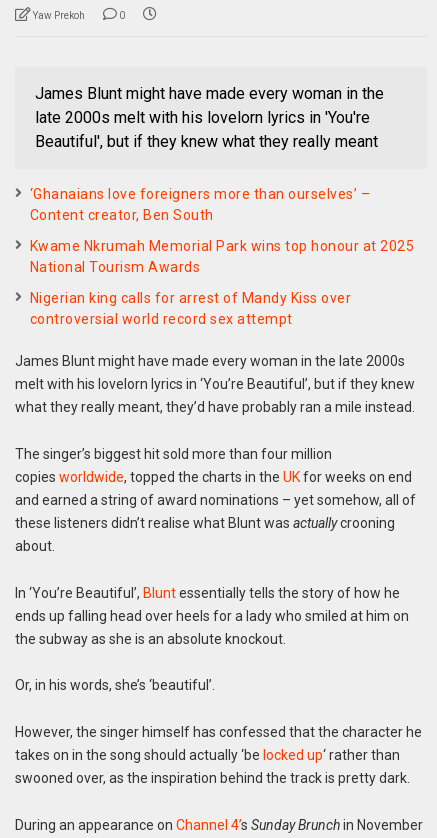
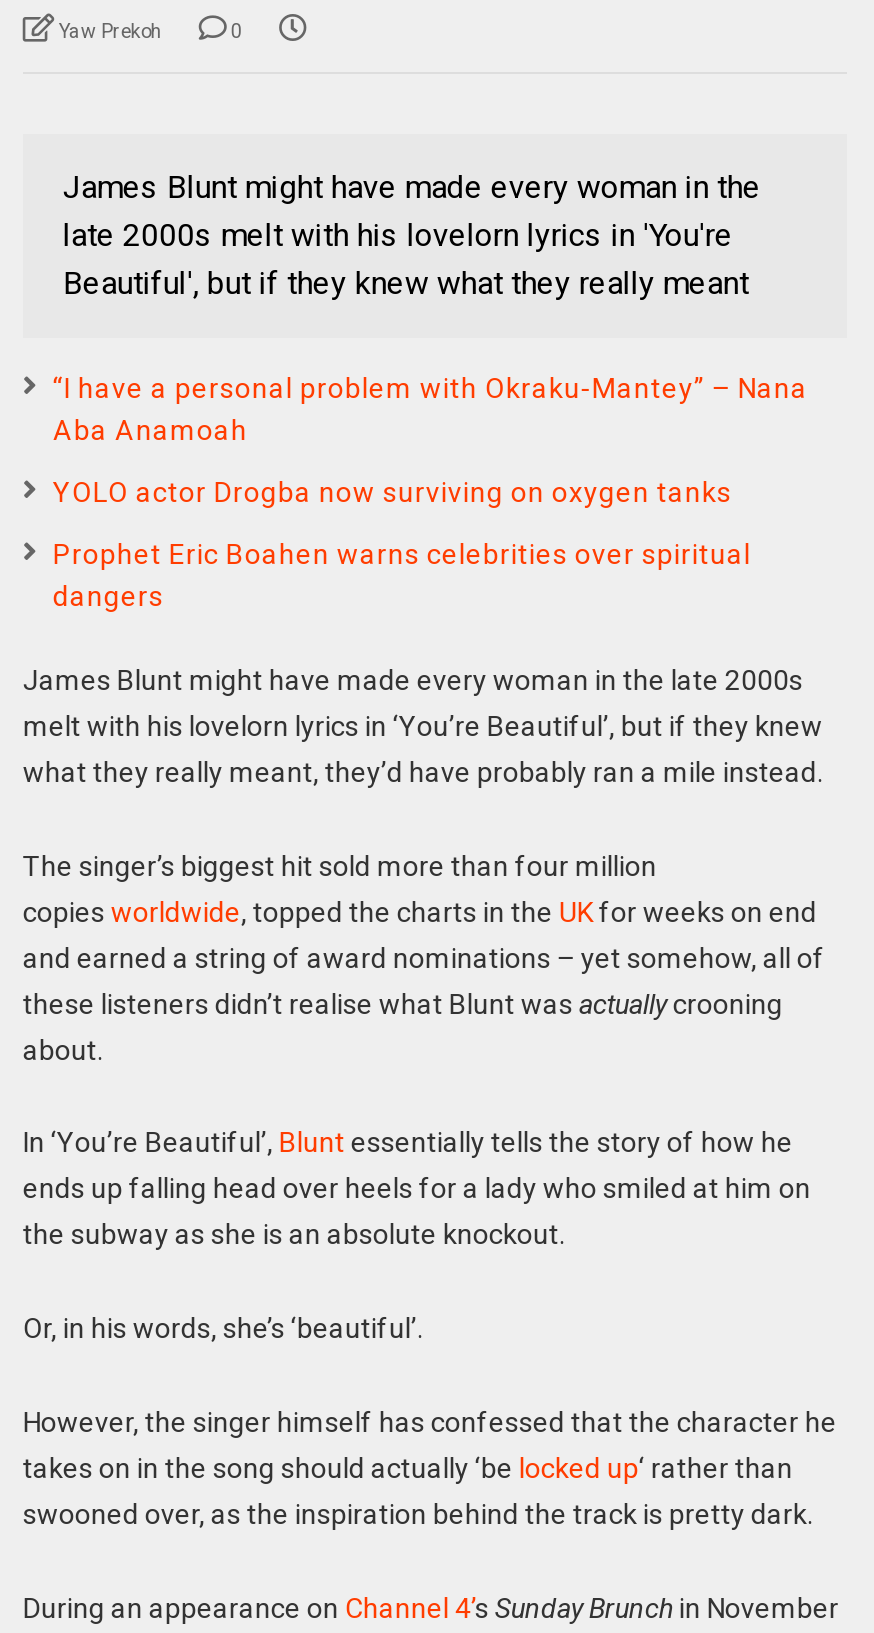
- ‘Ghanaians love foreigners more than ourselves’ –
- Content creator, Ben South
+ “I have a personal problem with Okraku-Mantey” – Nana
+ Aba Anamoah

- Kwame Nkrumah Memorial Park wins top honour at 2025
- National Tourism Awards
+ YOLO actor Drogba now surviving on oxygen tanks

- Nigerian king calls for arrest of Mandy Kiss over
- controversial world record sex attempt
+ Prophet Eric Boahen warns celebrities over spiritual
+ dangers
